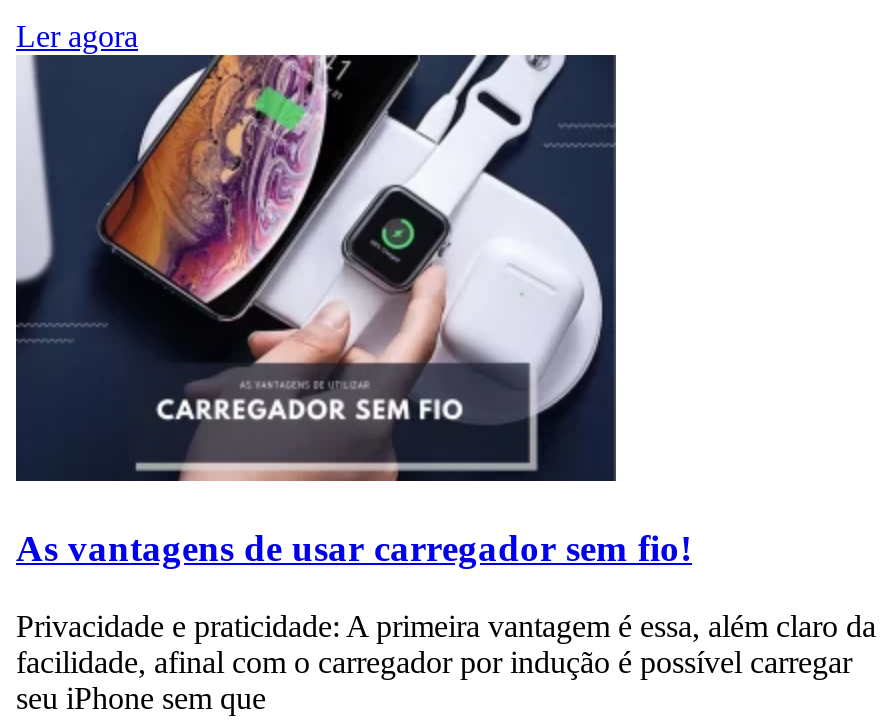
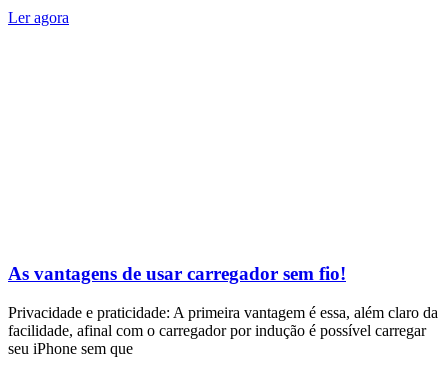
- [image]
